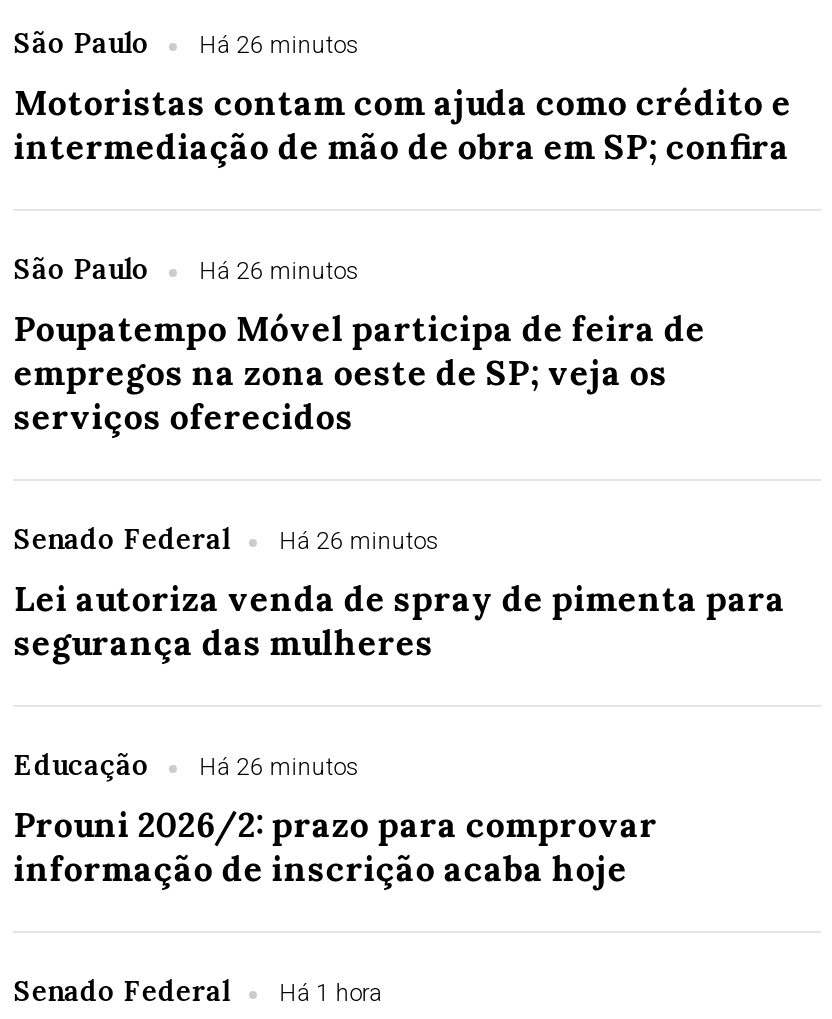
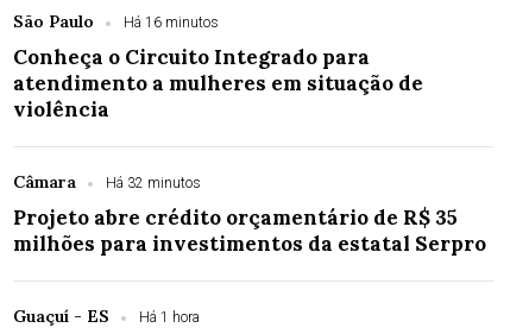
- Há 26 minutos
- Motoristas contam com ajuda como crédito e
- intermediação de mão de obra em SP; confira
- São Paulo
- Há 26 minutos
- Poupatempo Móvel participa de feira de
- empregos na zona oeste de SP; veja os
- serviços oferecidos
- Senado Federal
- Há 26 minutos
- Lei autoriza venda de spray de pimenta para
- segurança das mulheres
- Educação
- Há 26 minutos
- Prouni 2026/2: prazo para comprovar
- informação de inscrição acaba hoje
- Senado Federal
+ Há 16 minutos
+ Conheça o Circuito Integrado para
+ atendimento a mulheres em situação de
+ violência
+ Câmara
+ Há 32 minutos
+ Projeto abre crédito orçamentário de R$ 35
+ milhões para investimentos da estatal Serpro
+ Guaçuí - ES
